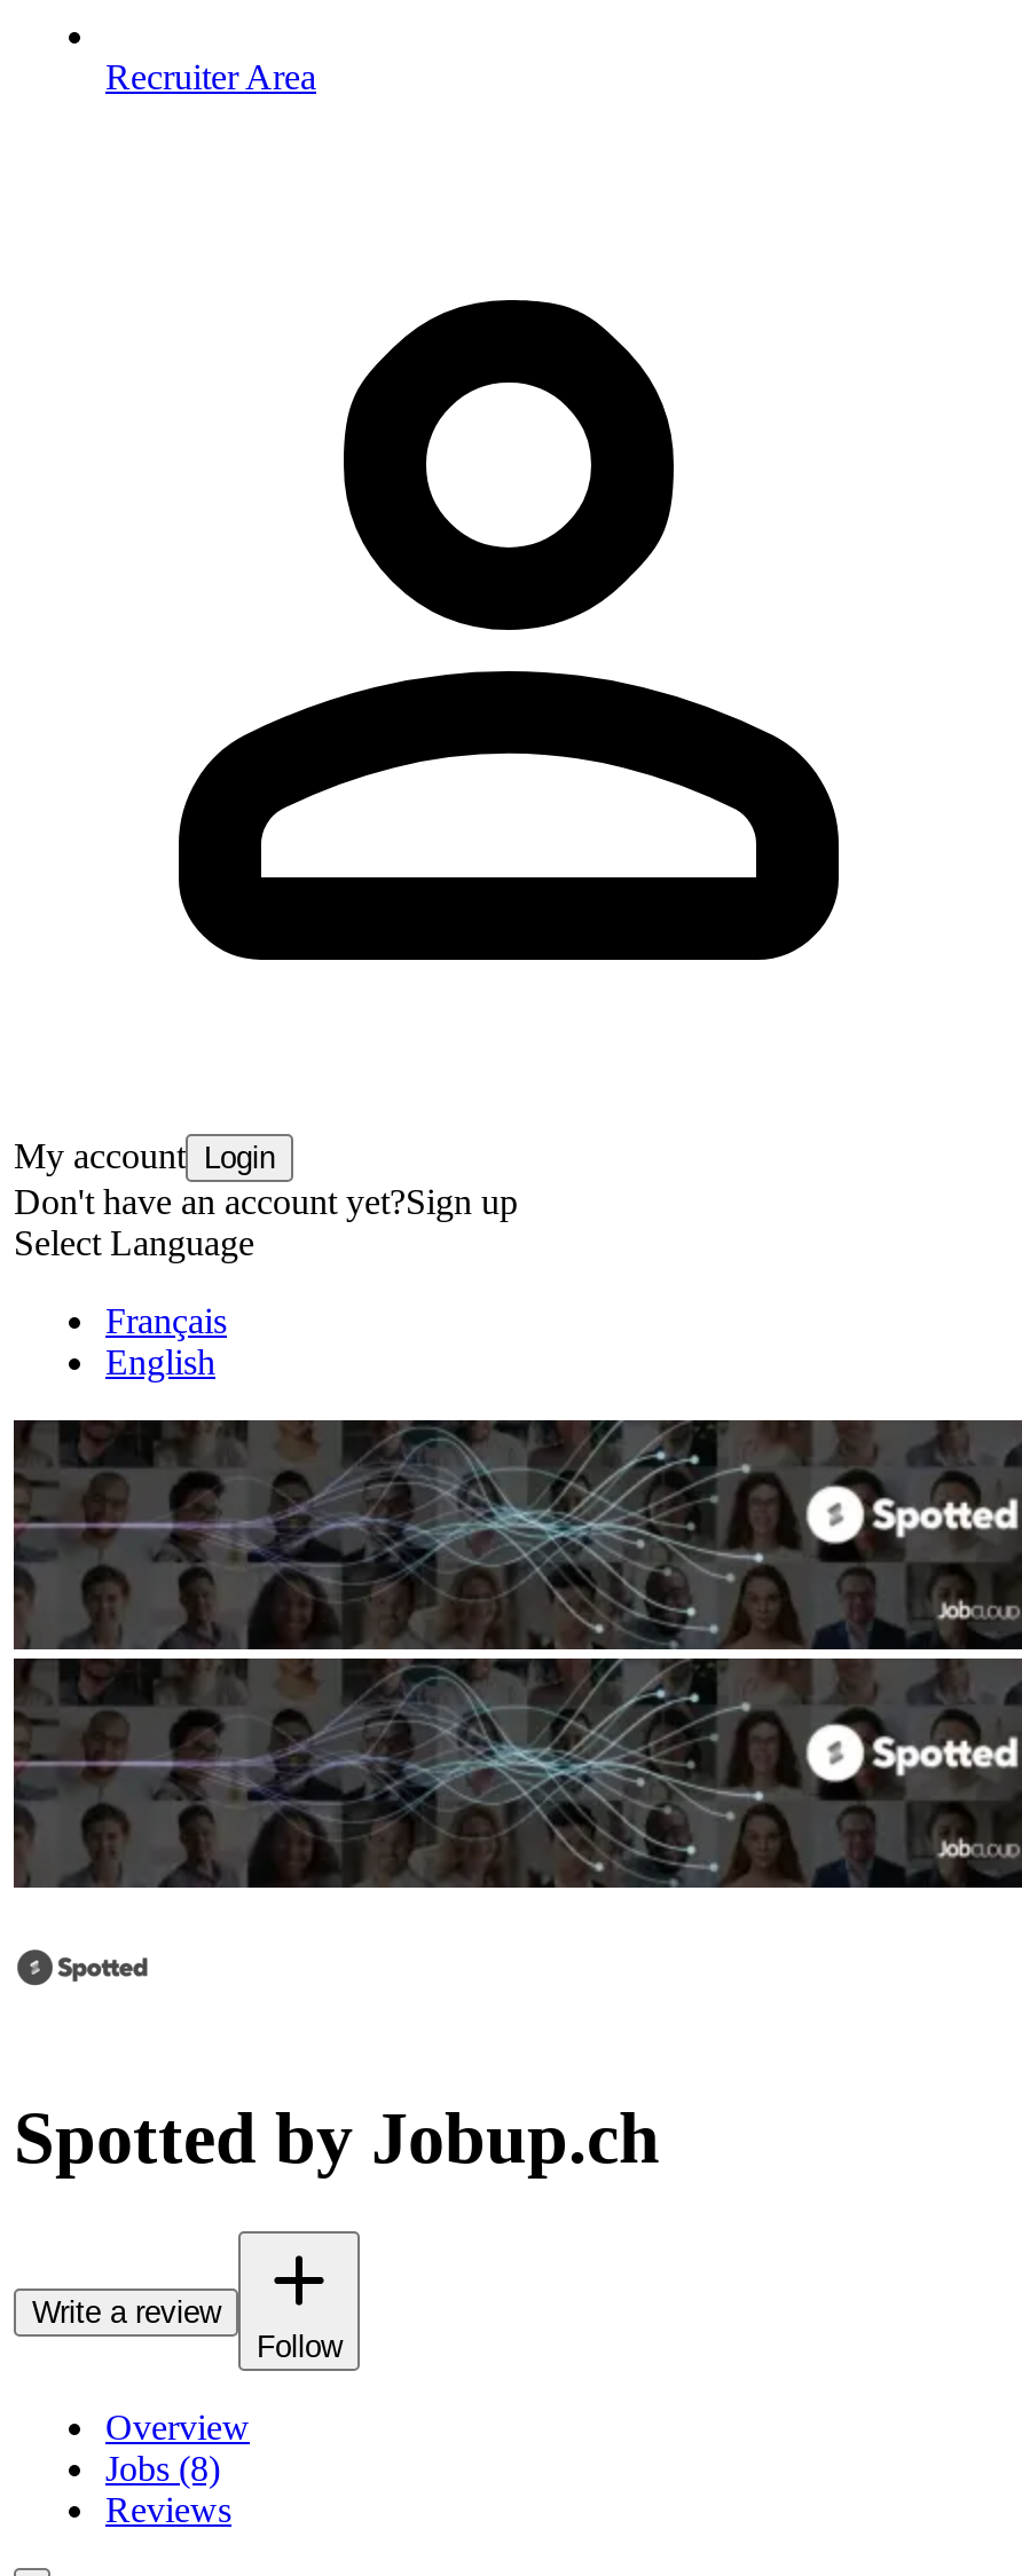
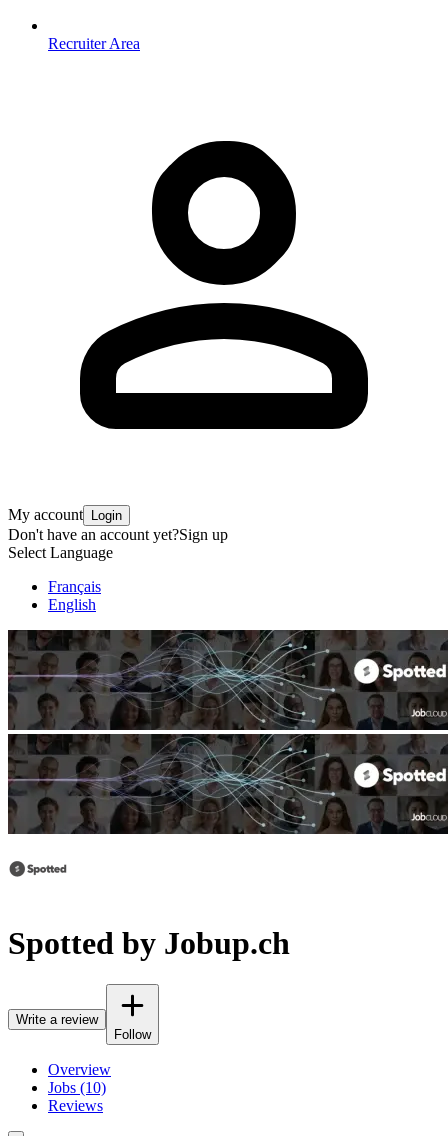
- Jobs (8)
+ Jobs (10)
